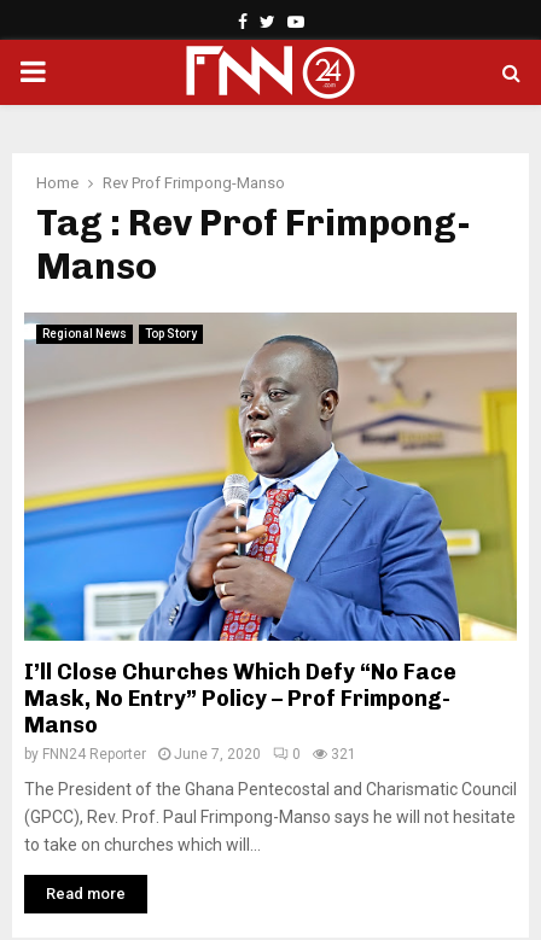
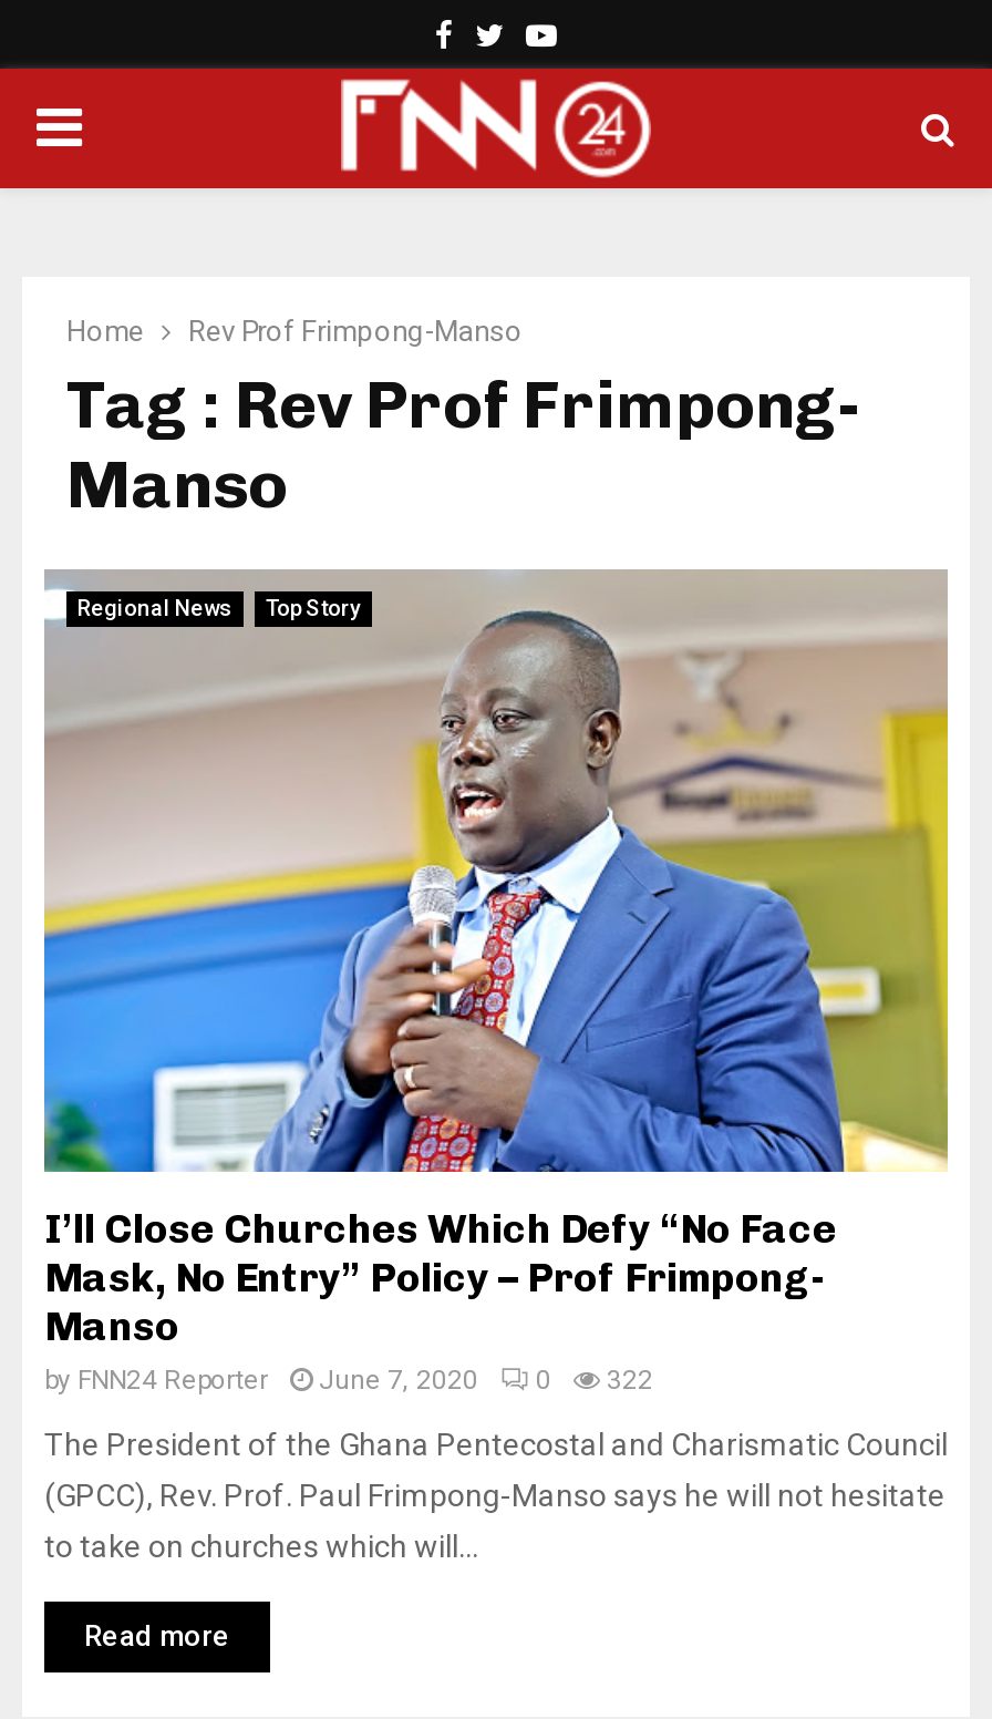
- by FNN24 Reporter June 7, 2020 0 321
+ by FNN24 Reporter June 7, 2020 0 322
